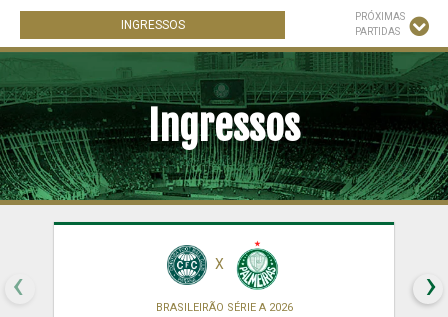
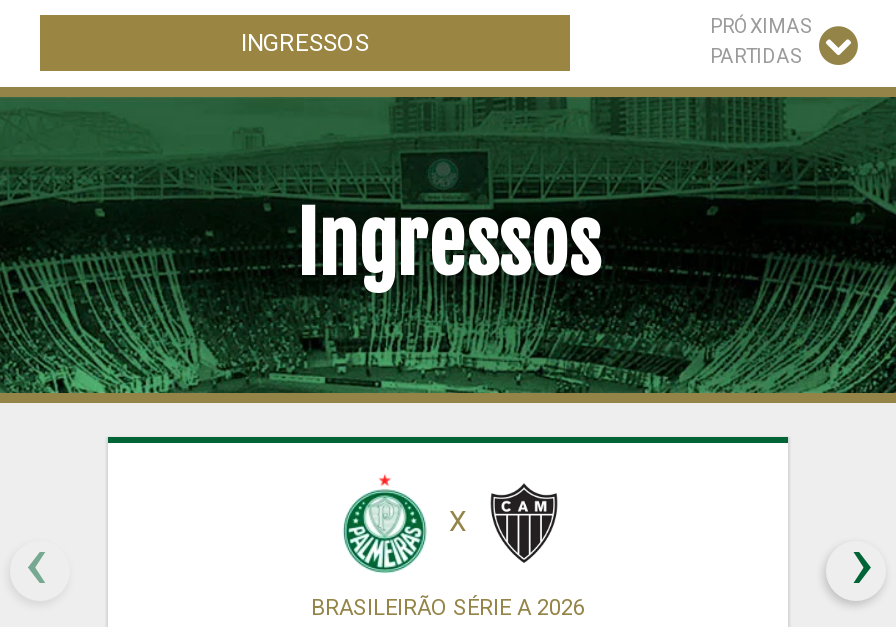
- [image]
+ [image]

- [image]
+ [image]
